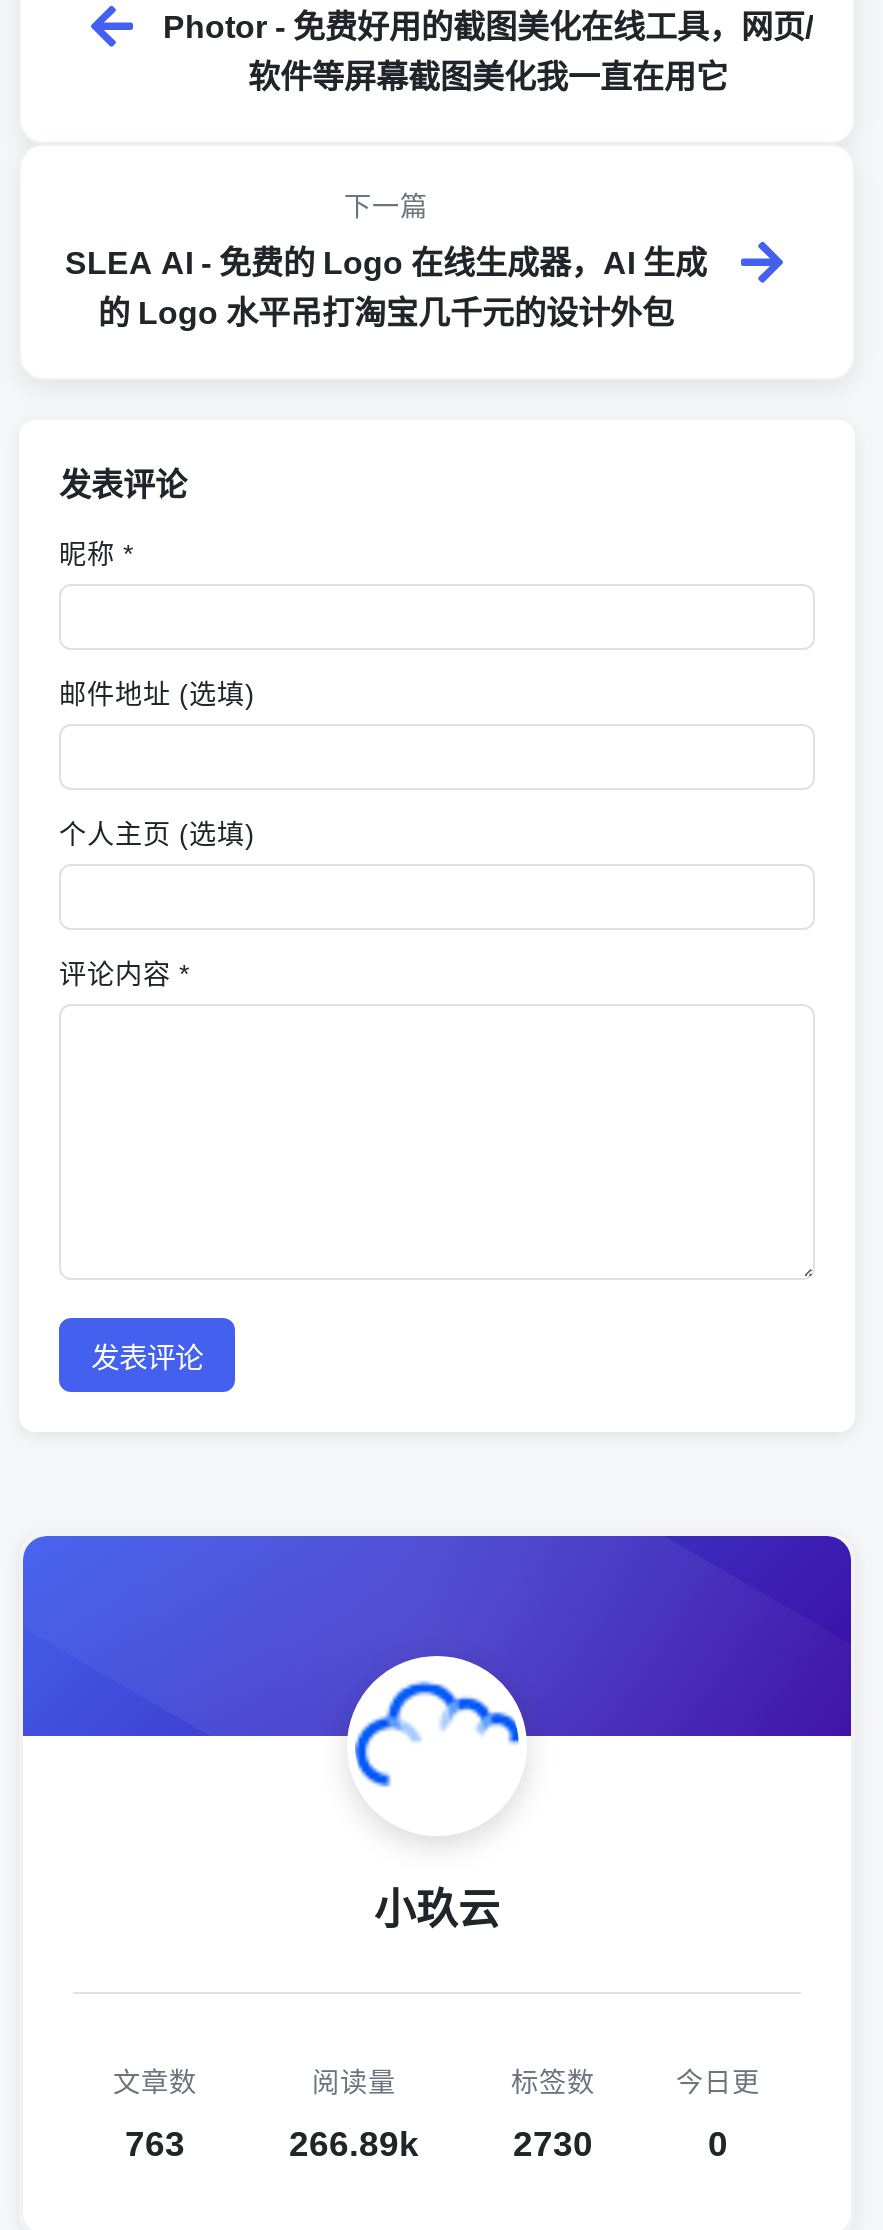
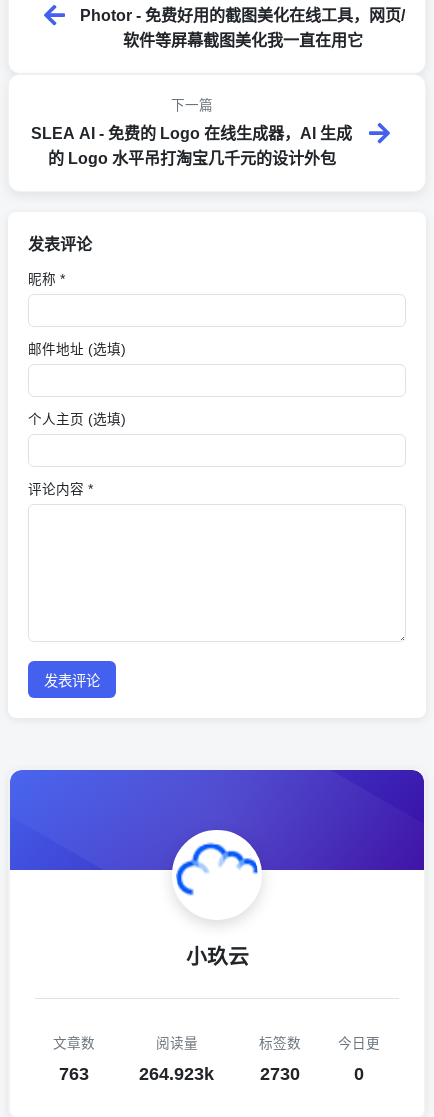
- 266.89k
+ 264.923k
